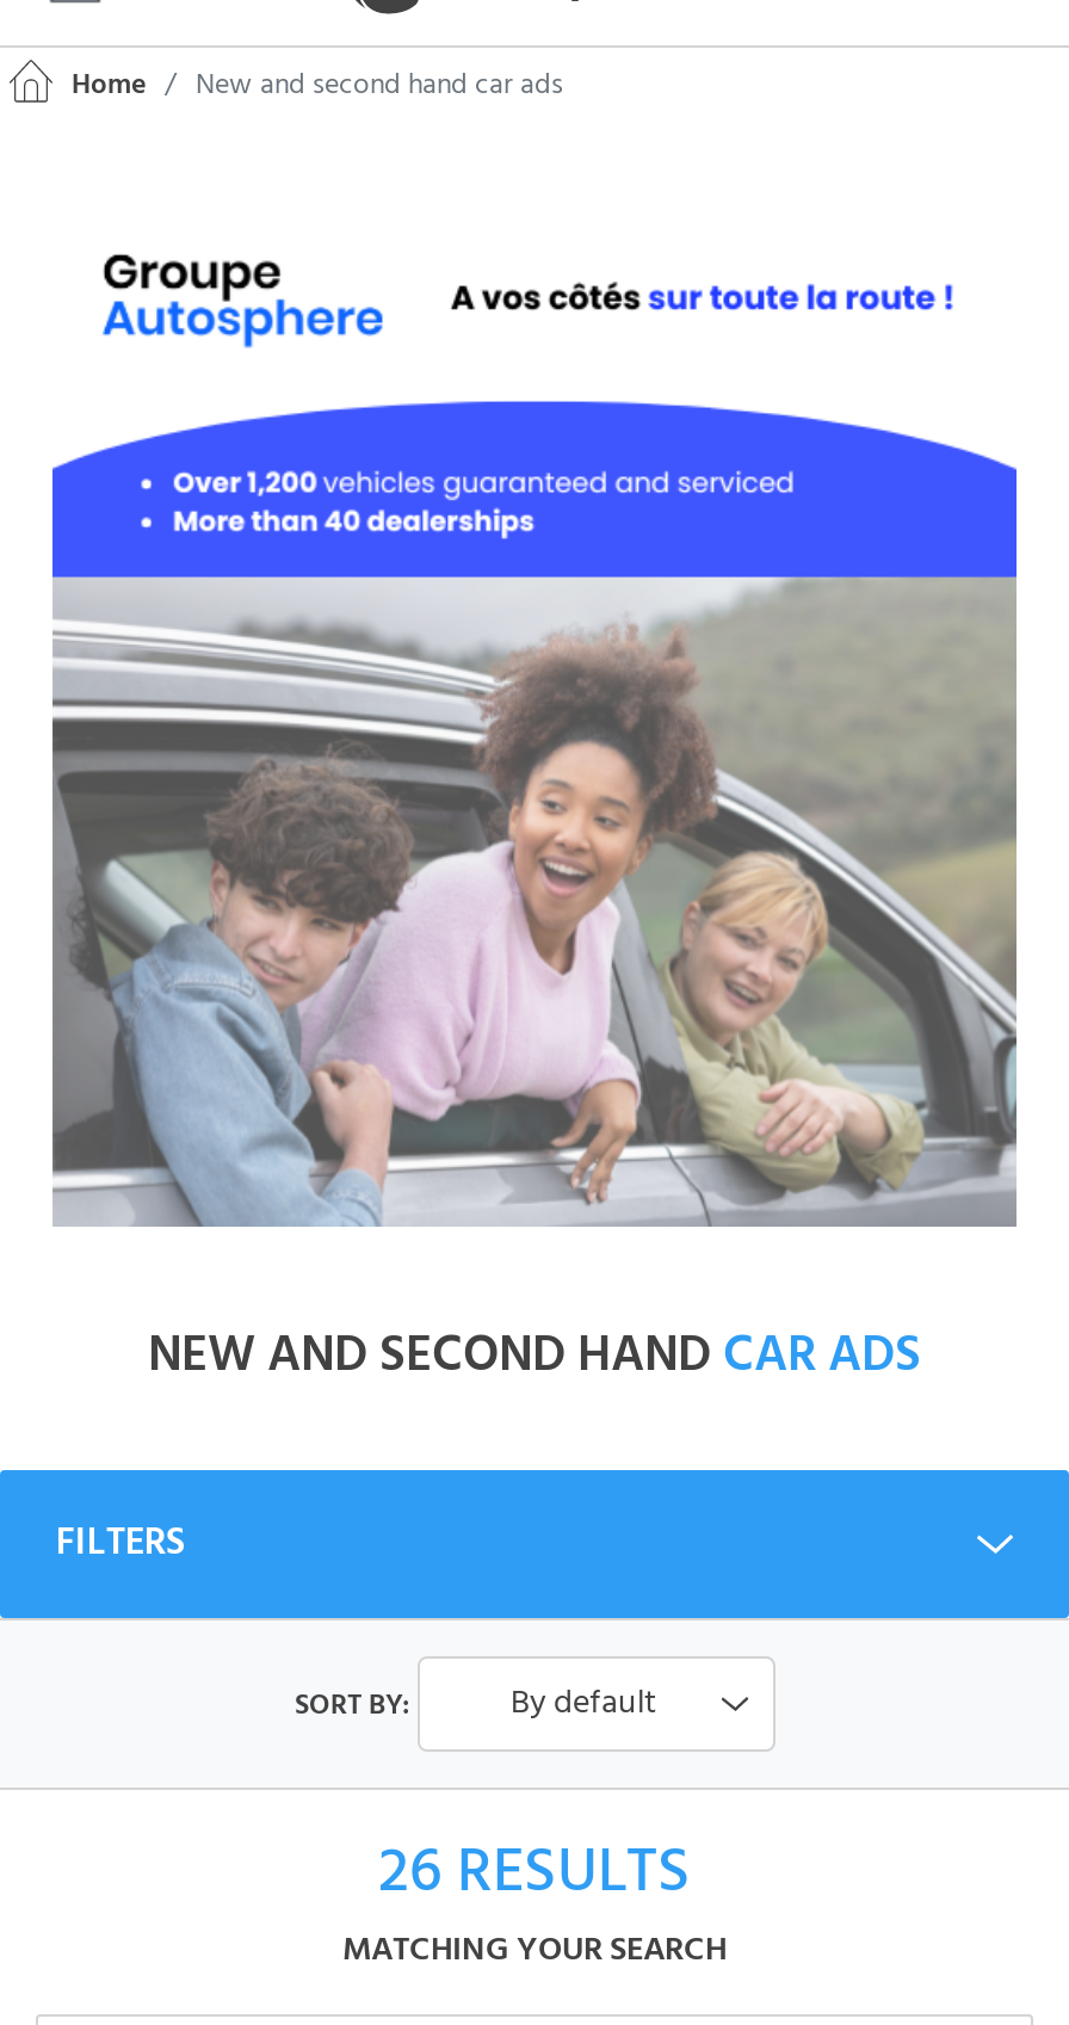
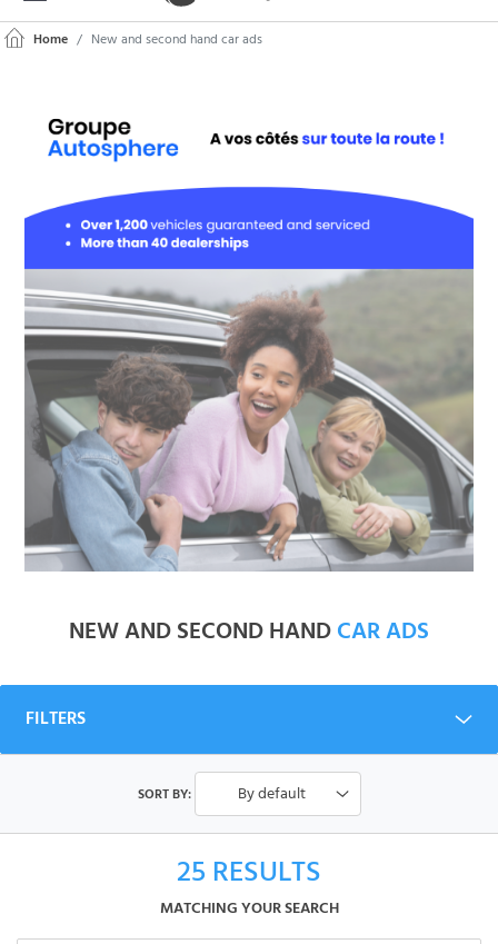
- 26 RESULTS
+ 25 RESULTS
